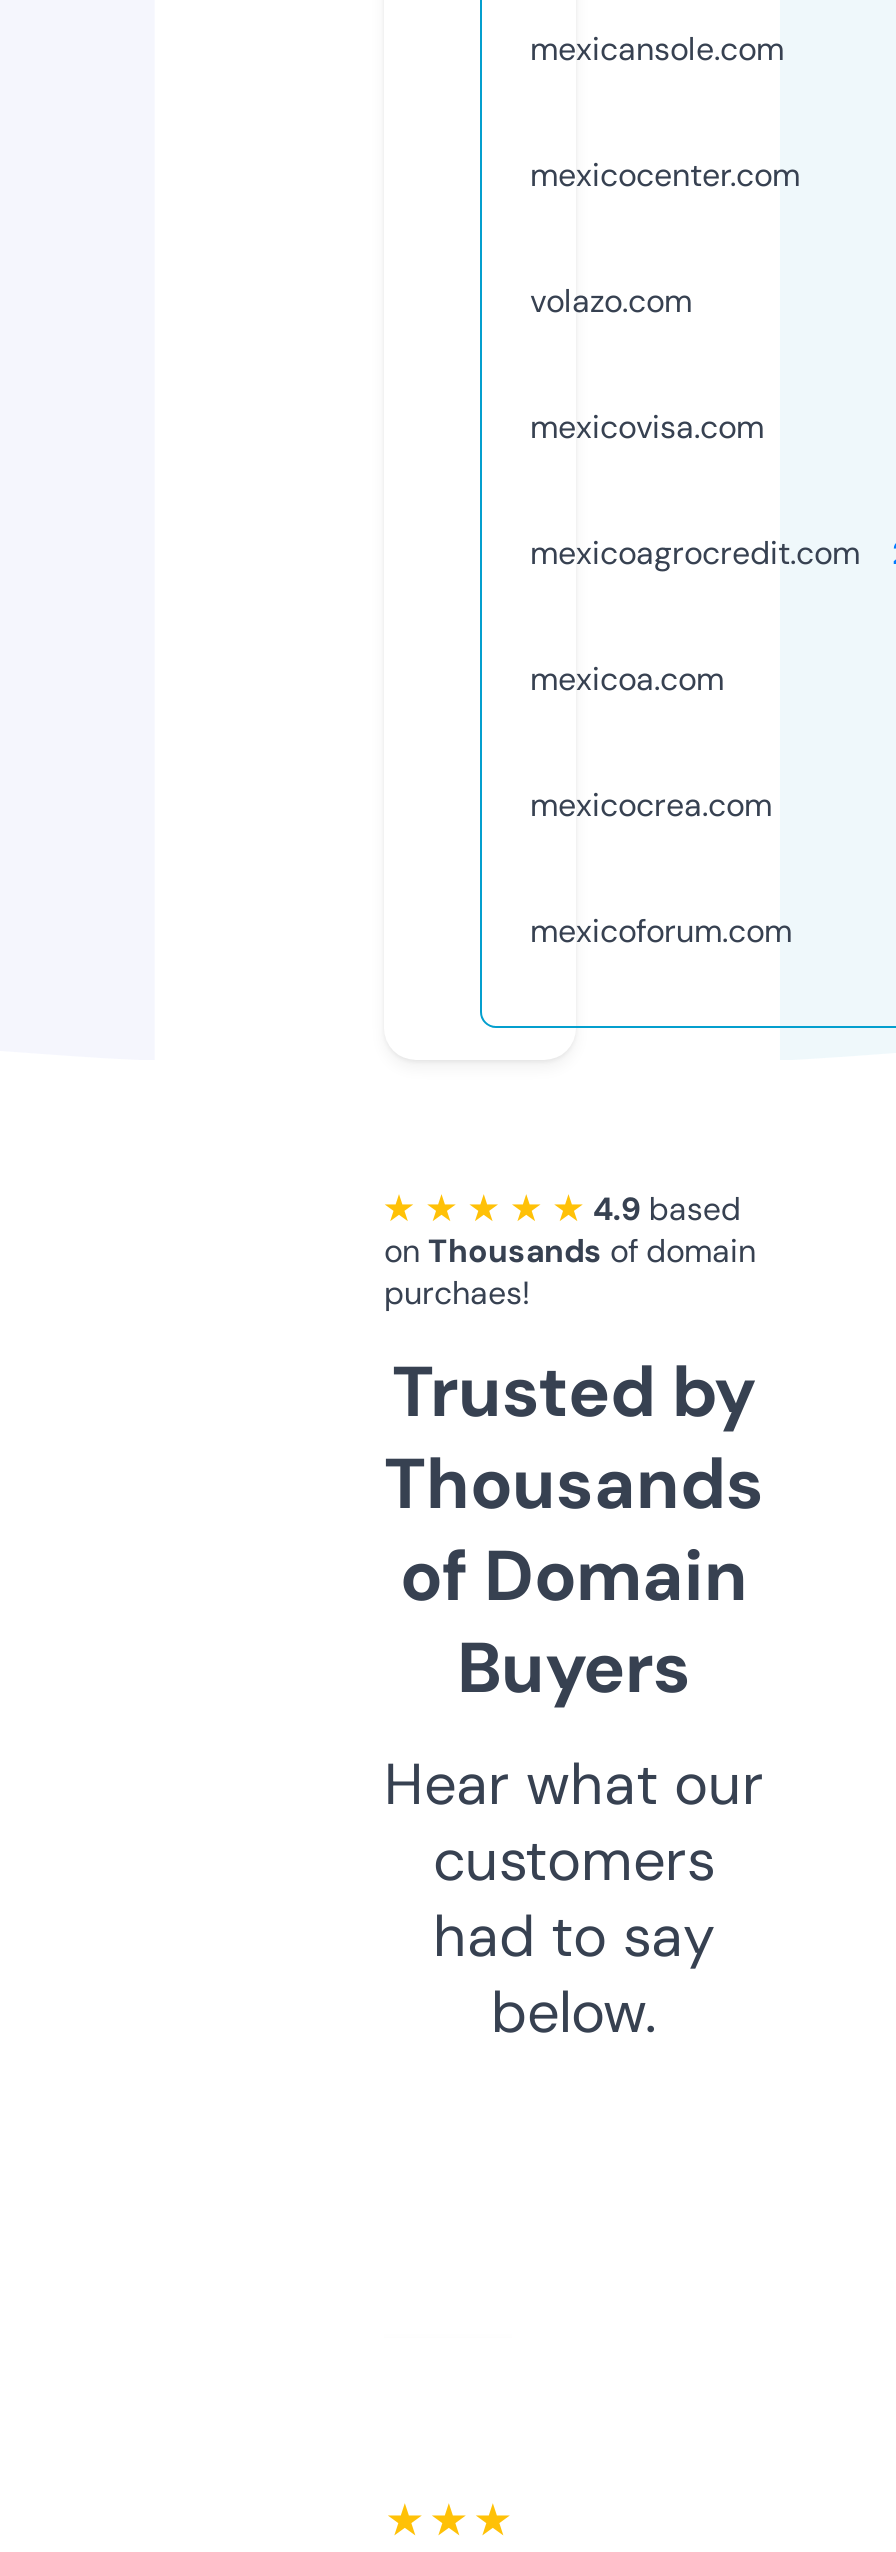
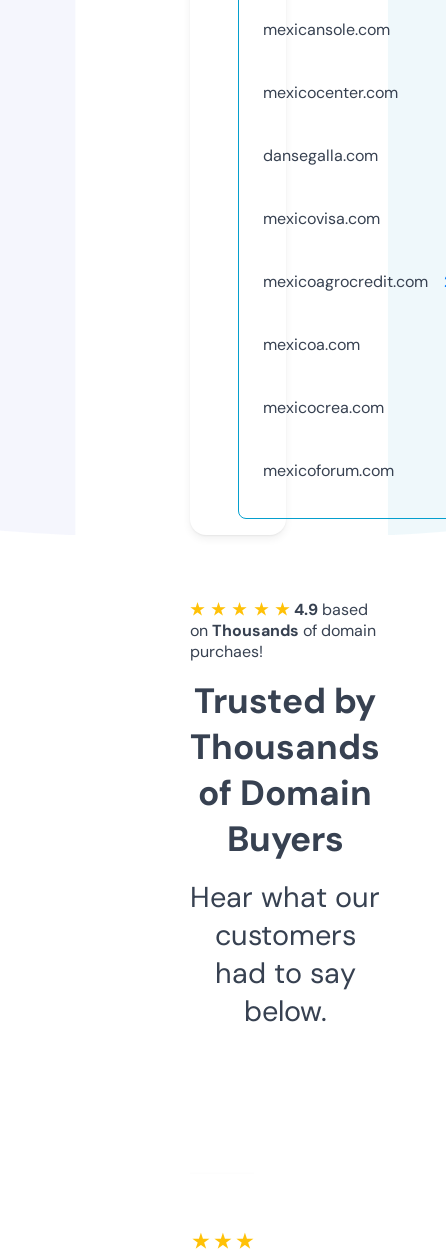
- volazo.com
+ dansegalla.com
